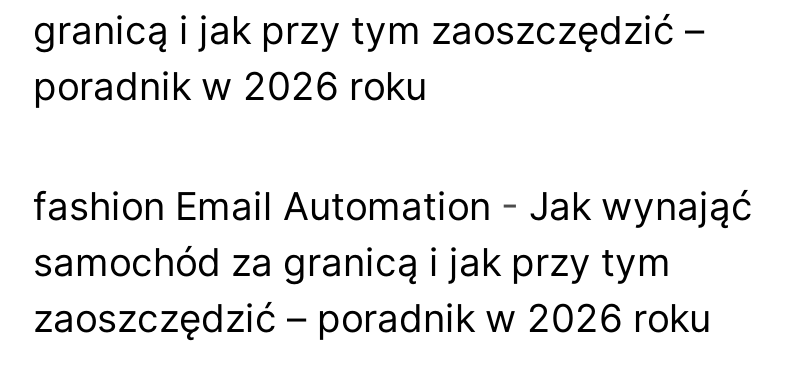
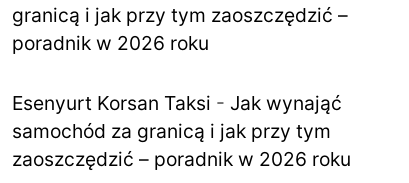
- fashion Email Automation - Jak wynająć
+ Esenyurt Korsan Taksi - Jak wynająć
